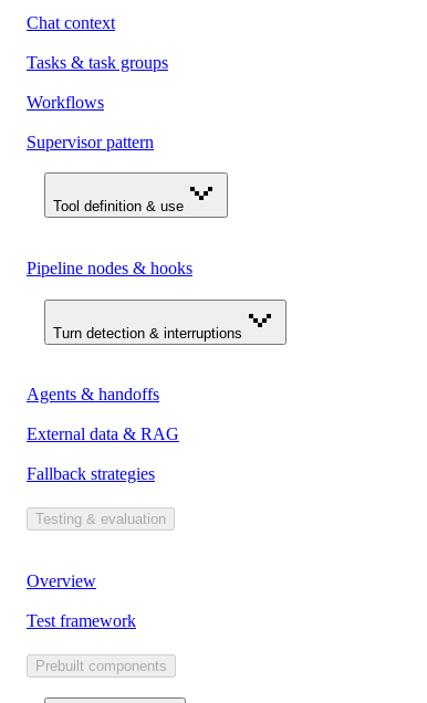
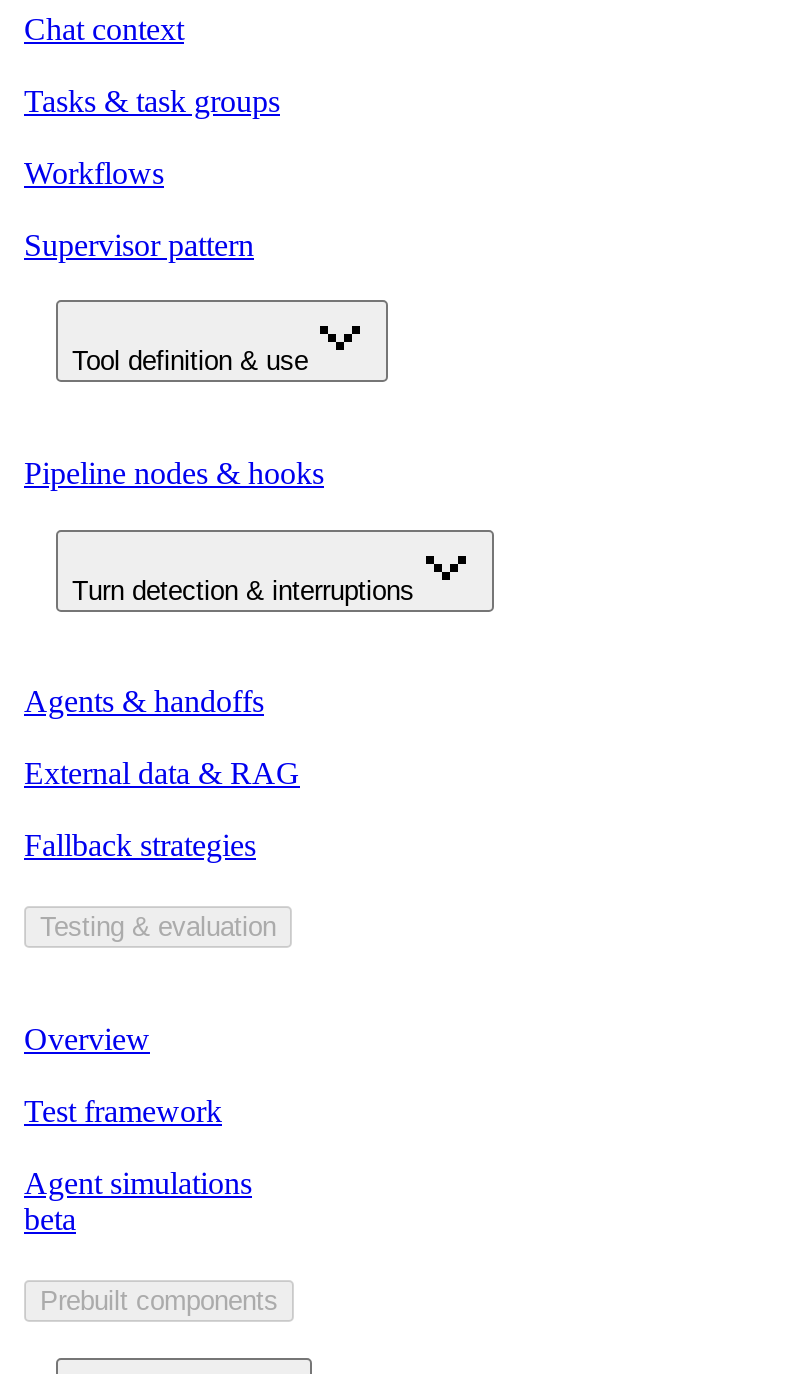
+ Agent simulations
+ beta
